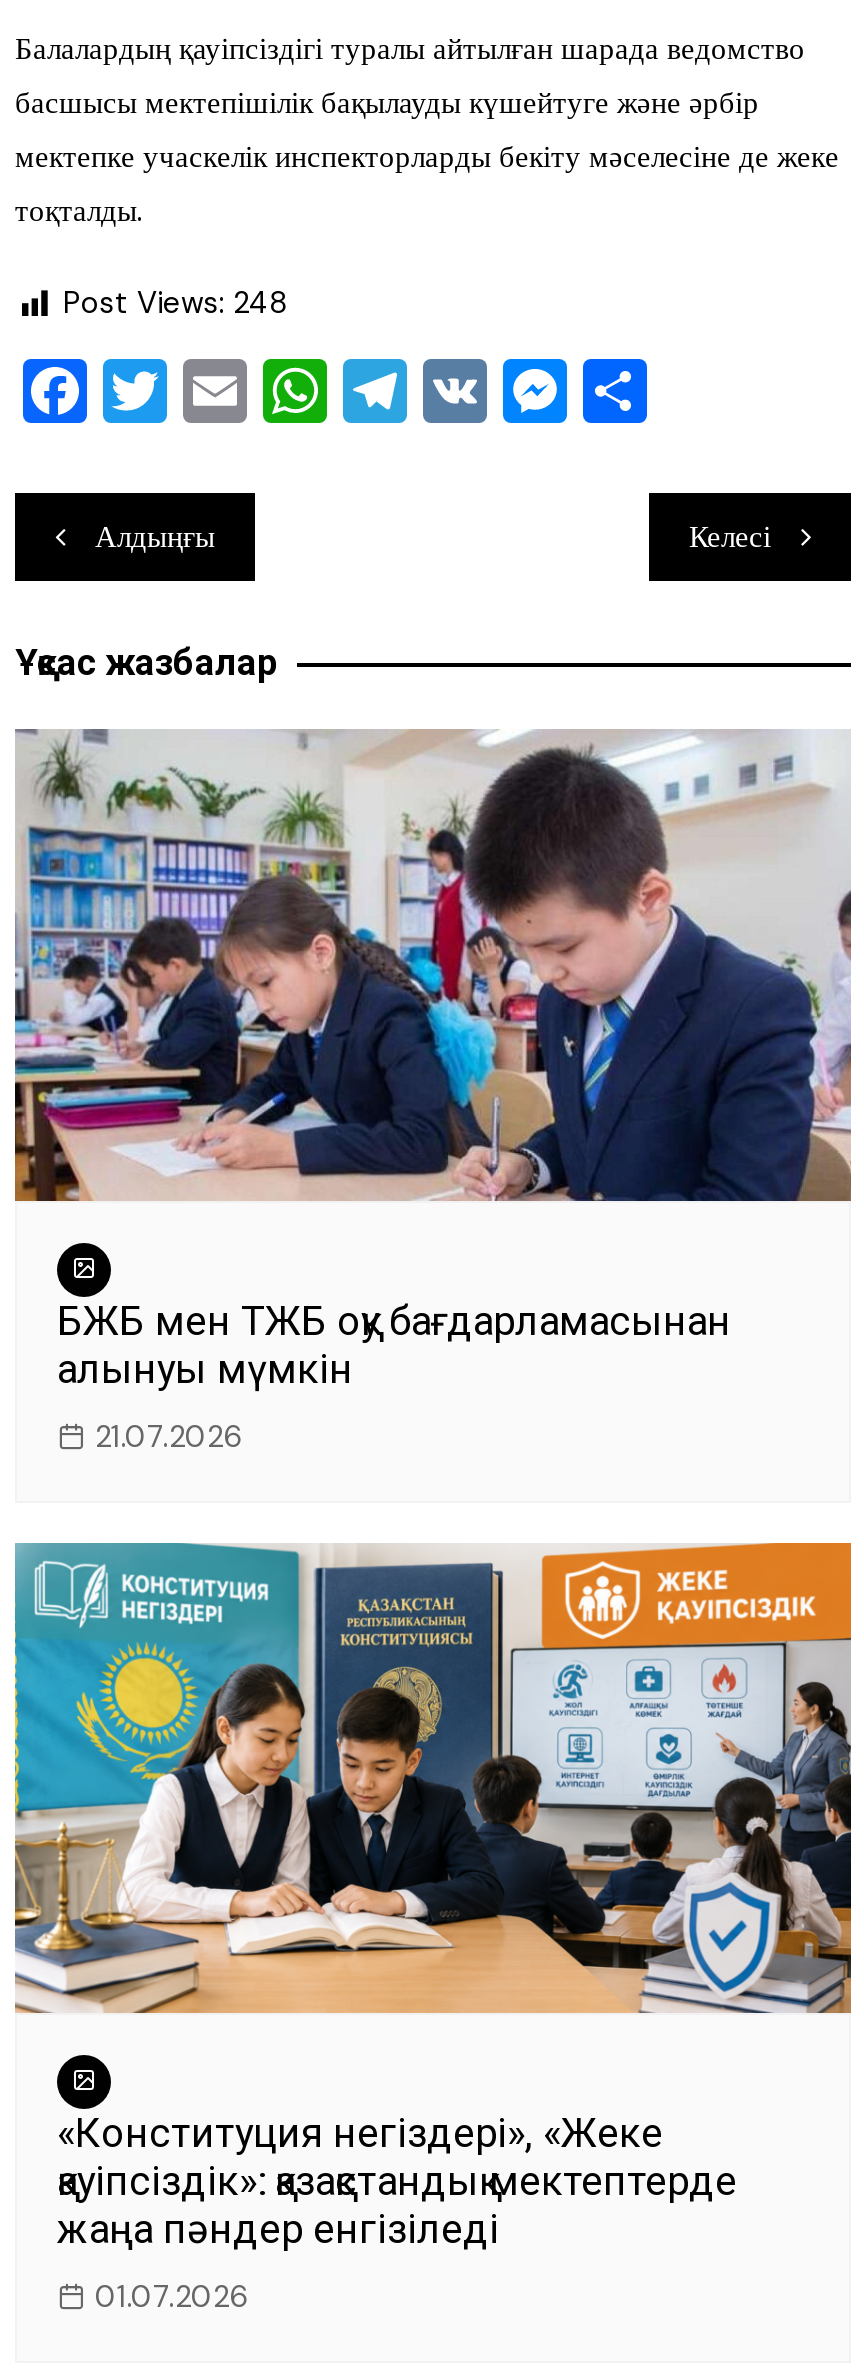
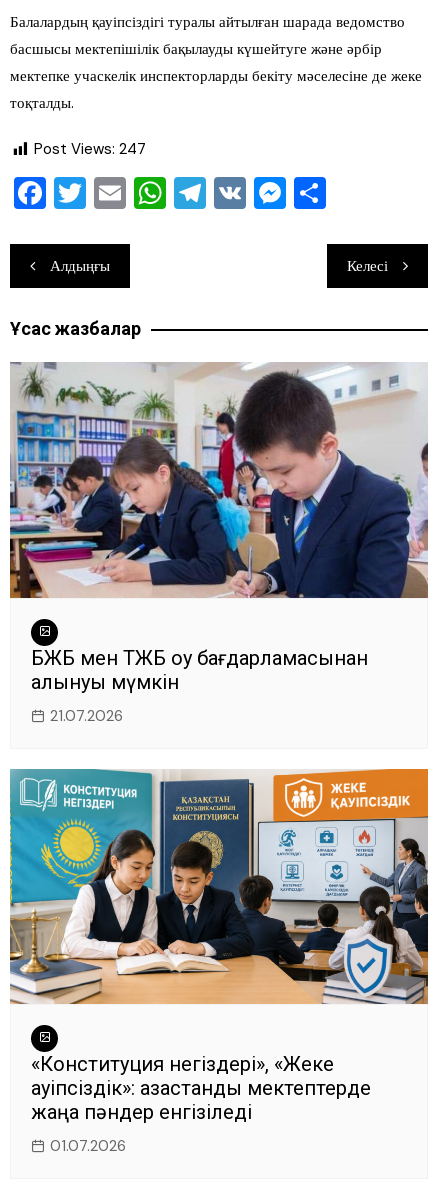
- Post Views: 248
+ Post Views: 247
